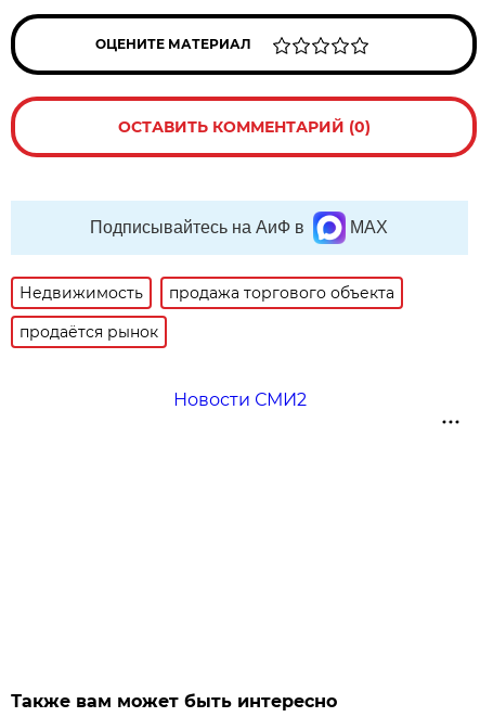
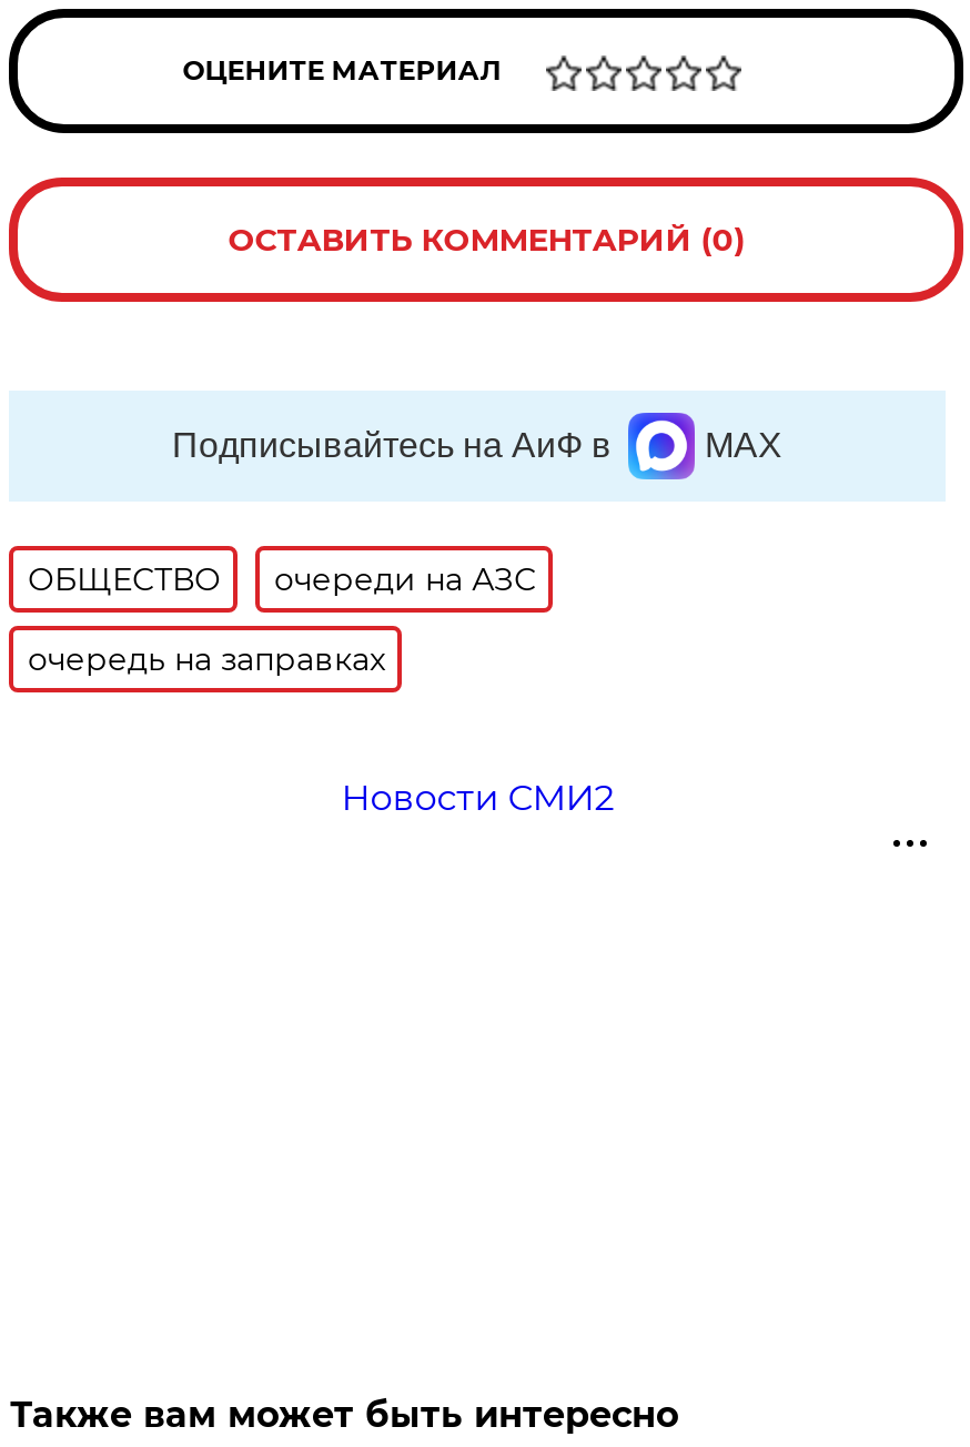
- Недвижимость
- продажа торгового объекта
+ ОБЩЕСТВО
+ очереди на АЗС

- продаётся рынок
+ очередь на заправках
